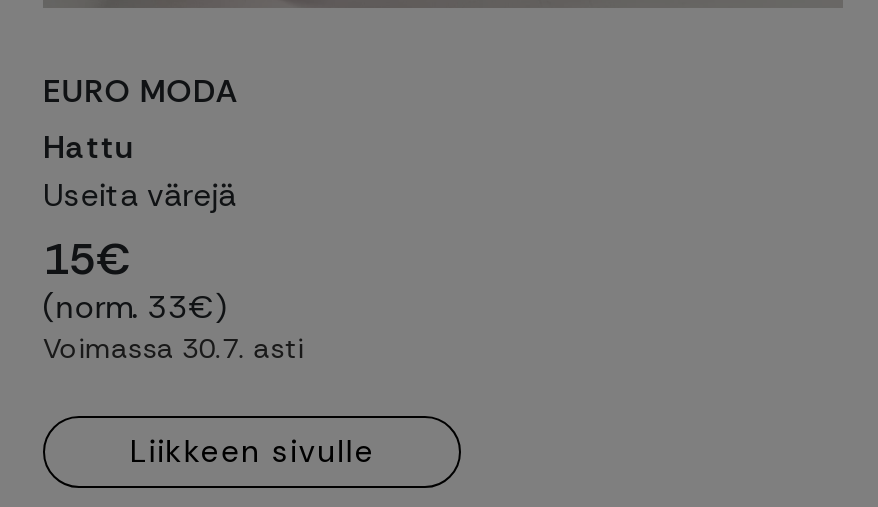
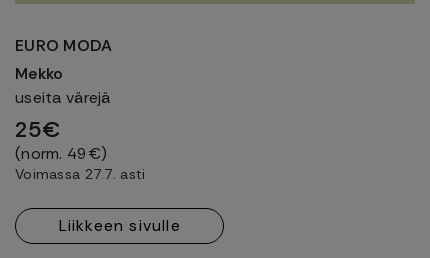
- Hattu
- Useita värejä
- 15€
- (norm. 33€)
- Voimassa 30.7. asti
+ Mekko
+ useita värejä
+ 25€
+ (norm. 49€)
+ Voimassa 27.7. asti
